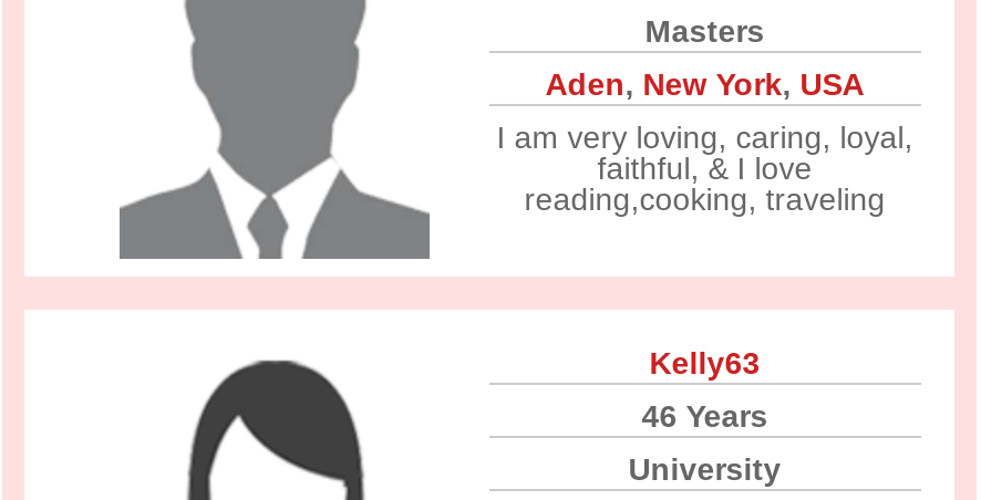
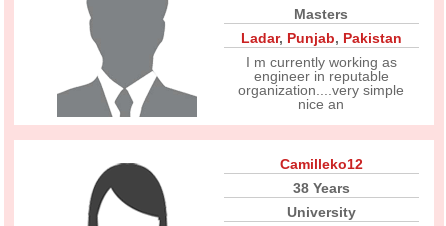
- Aden, New York, USA
+ Ladar, Punjab, Pakistan

- I am very loving, caring, loyal,
- faithful, & I love
- reading,cooking, traveling
+ I m currently working as
+ engineer in reputable
+ organization....very simple
+ nice an

- Kelly63
+ Camilleko12

- 46 Years
+ 38 Years
